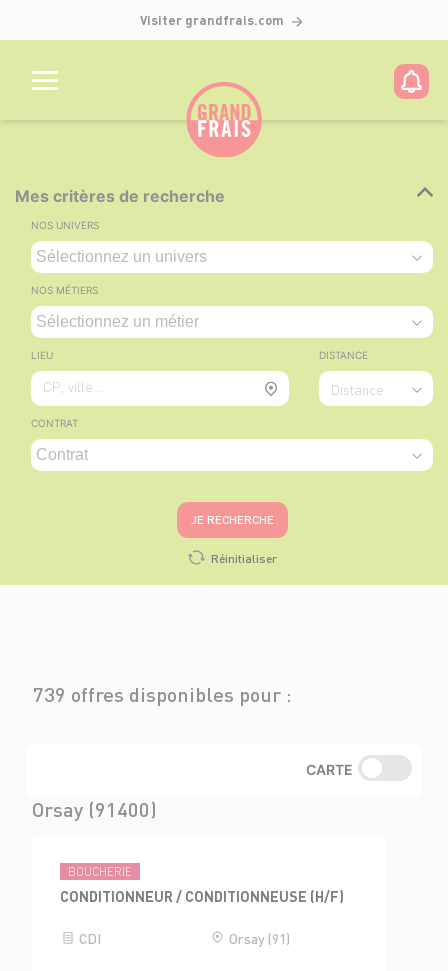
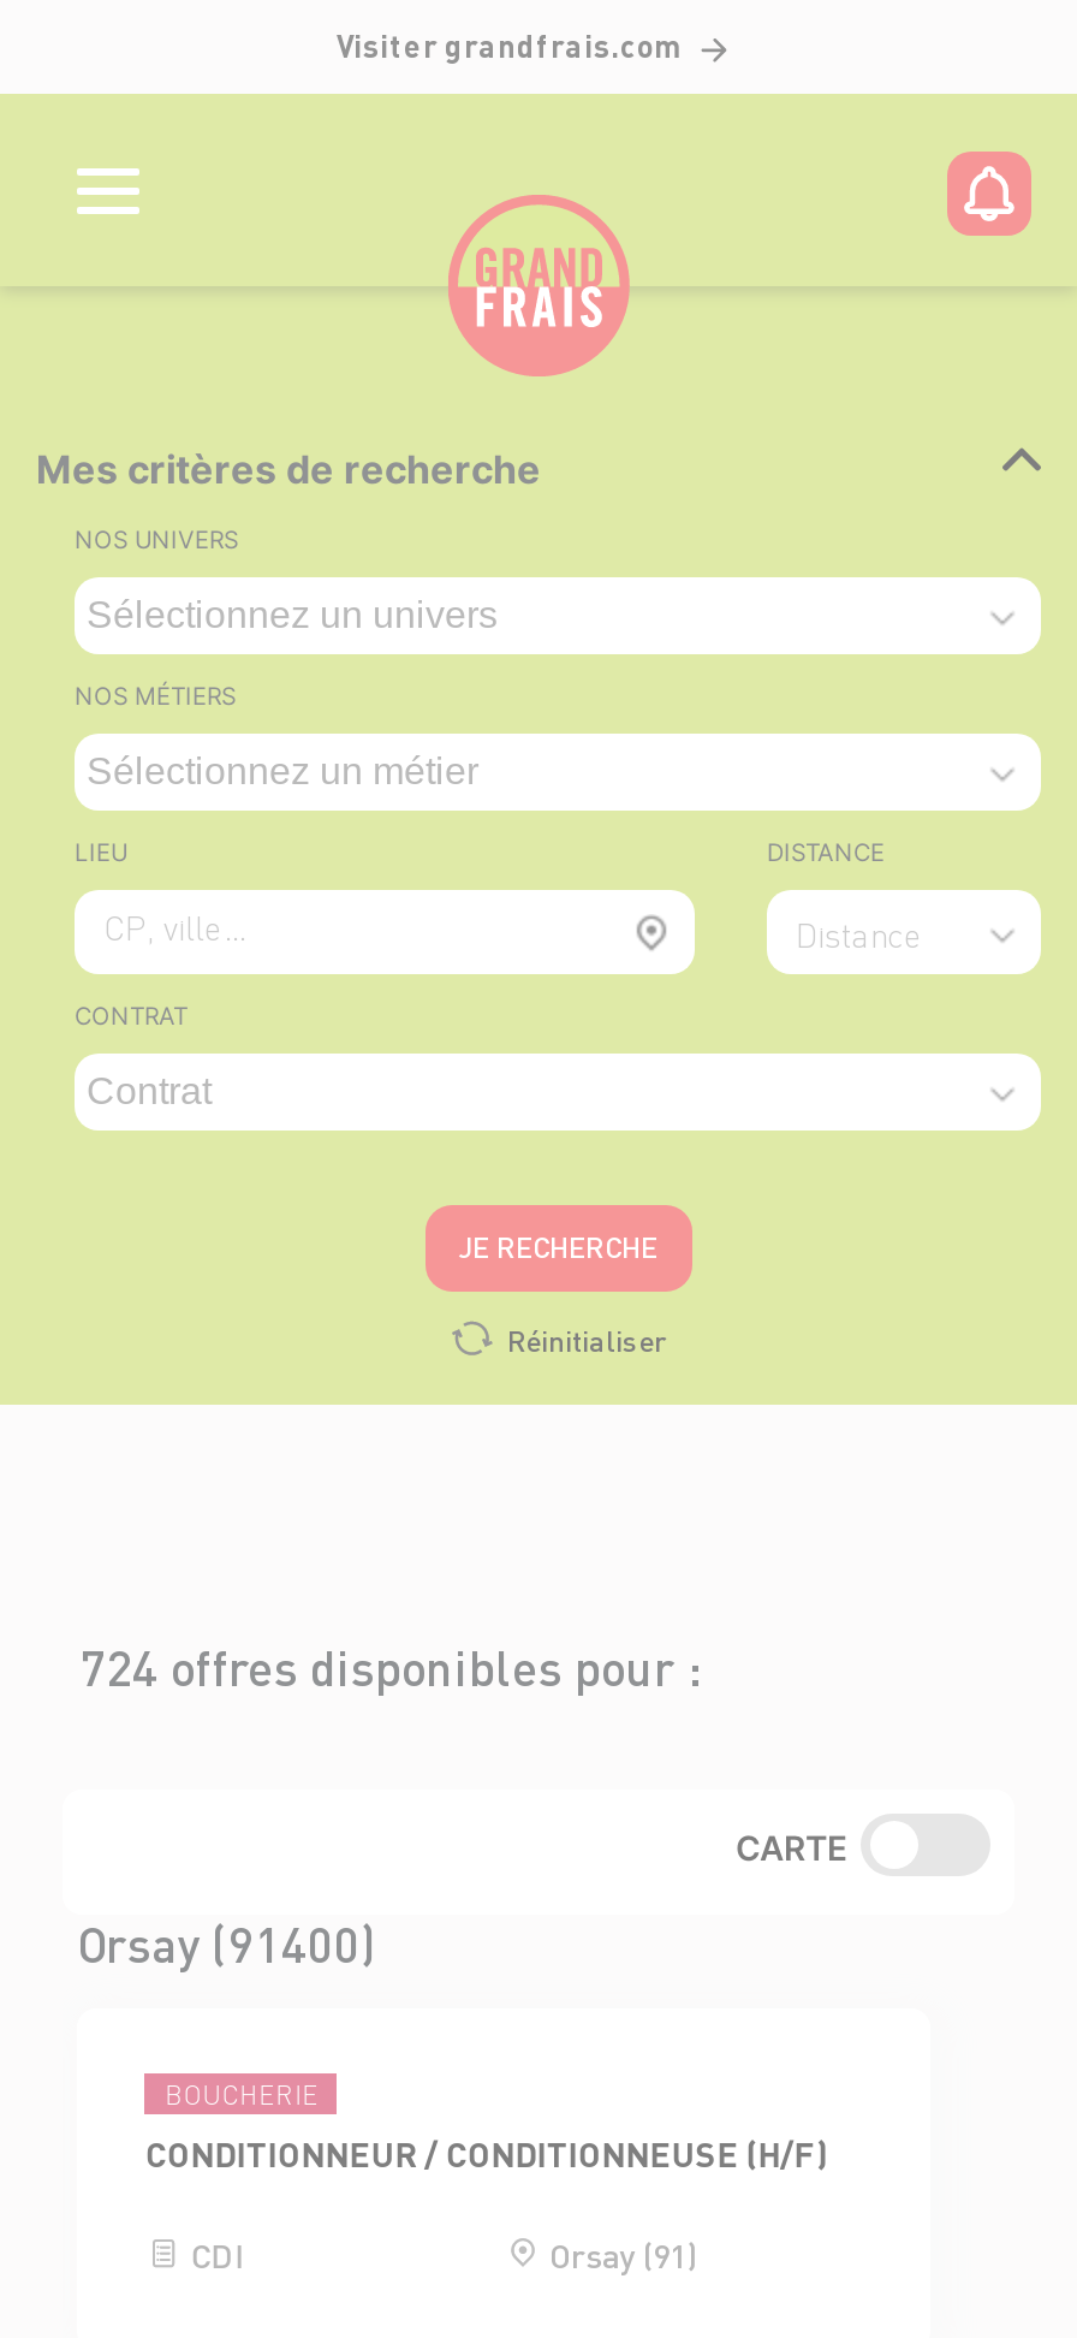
- 739 offres disponibles pour :
+ 724 offres disponibles pour :
